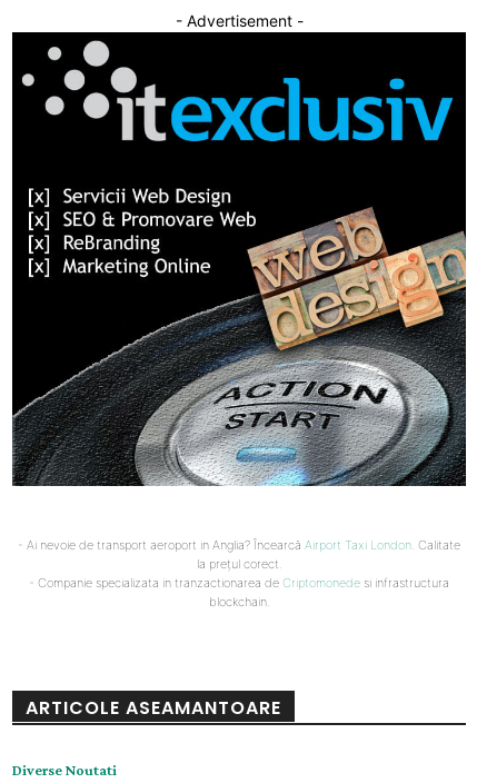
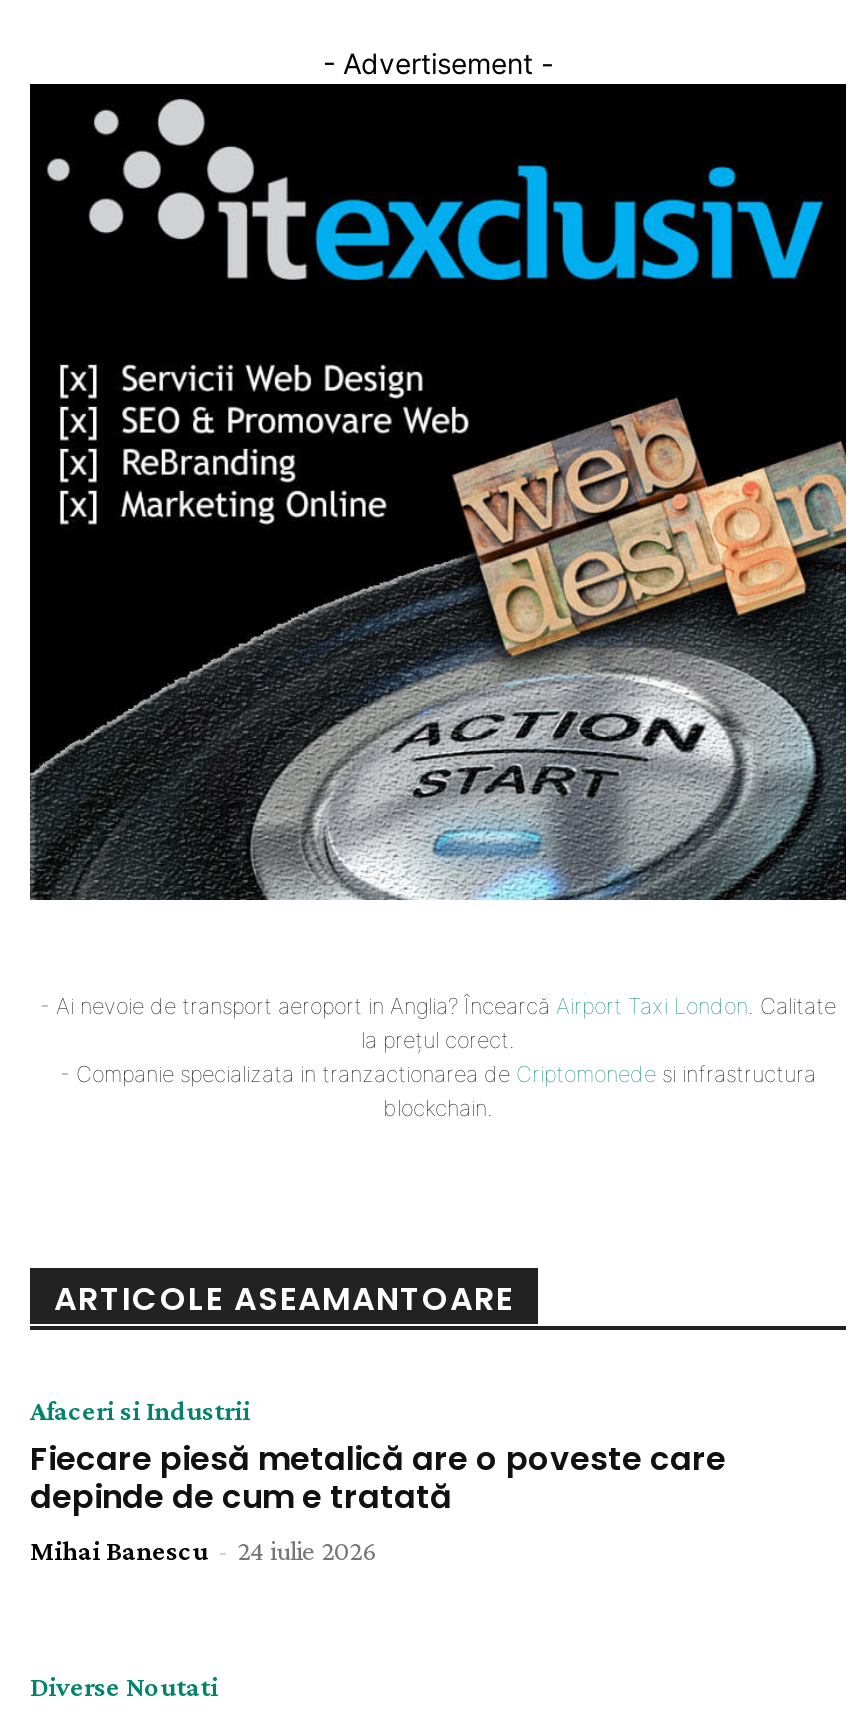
+ Afaceri si Industrii
+ Fiecare piesă metalică are o poveste care
+ depinde de cum e tratată
+ Mihai Banescu - 24 iulie 2026
